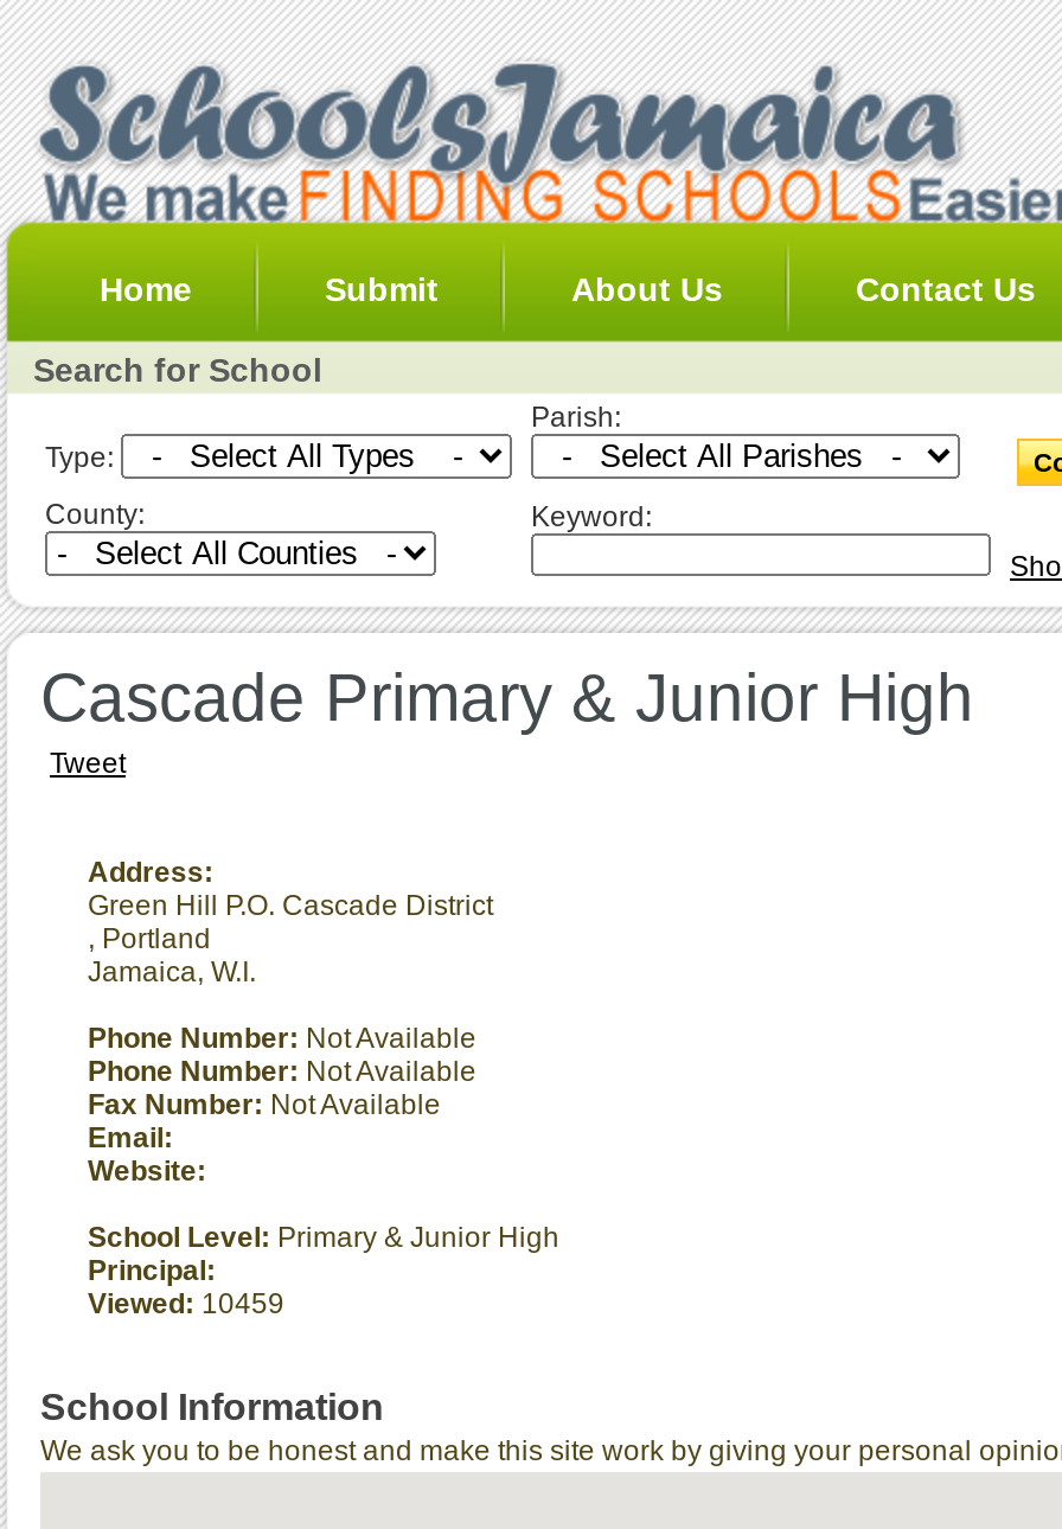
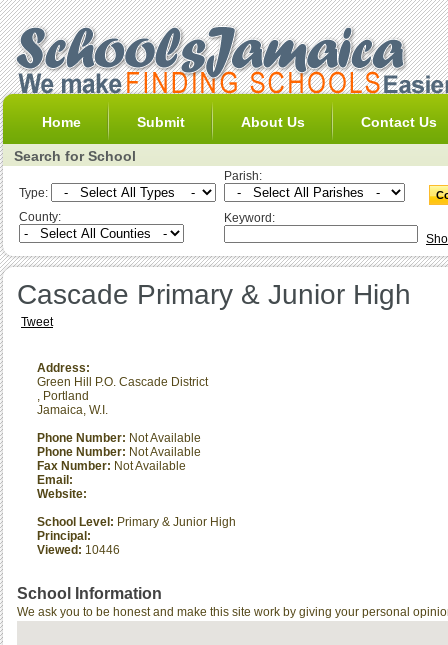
- Viewed: 10459
+ Viewed: 10446
